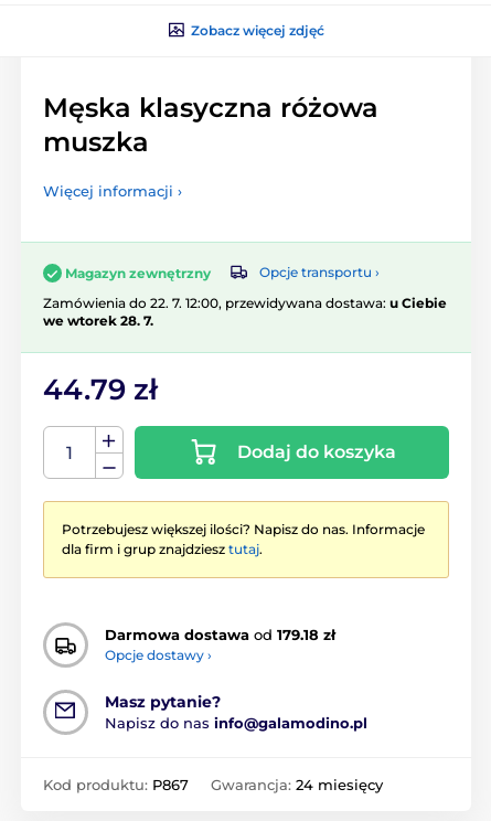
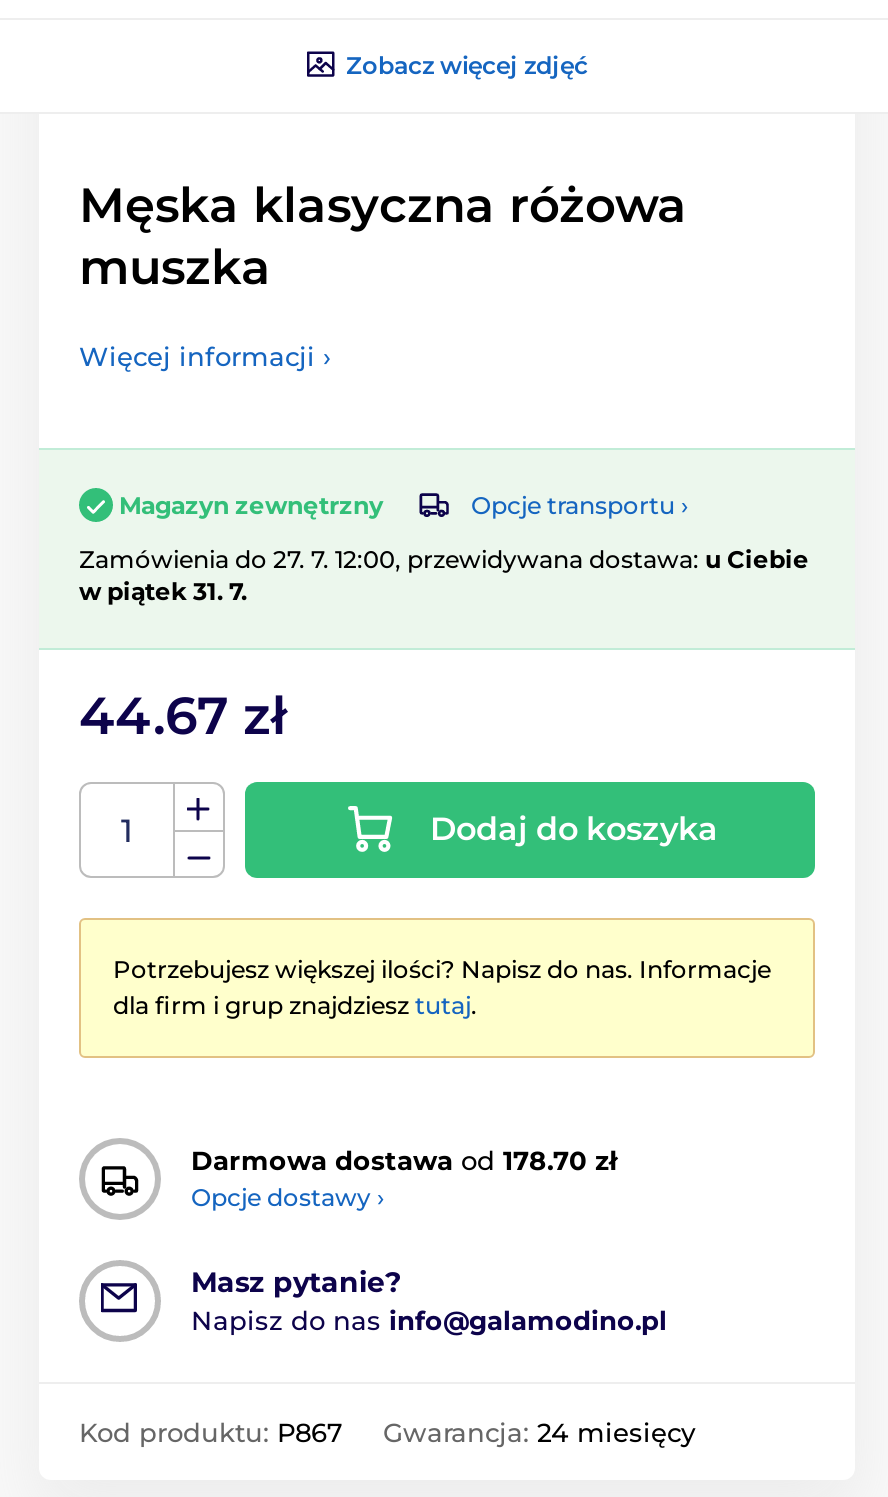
- Zamówienia do 22. 7. 12:00, przewidywana dostawa: u Ciebie
- we wtorek 28. 7.
+ Zamówienia do 27. 7. 12:00, przewidywana dostawa: u Ciebie
+ w piątek 31. 7.

- 44.79 zł
+ 44.67 zł

- Darmowa dostawa od 179.18 zł
+ Darmowa dostawa od 178.70 zł
